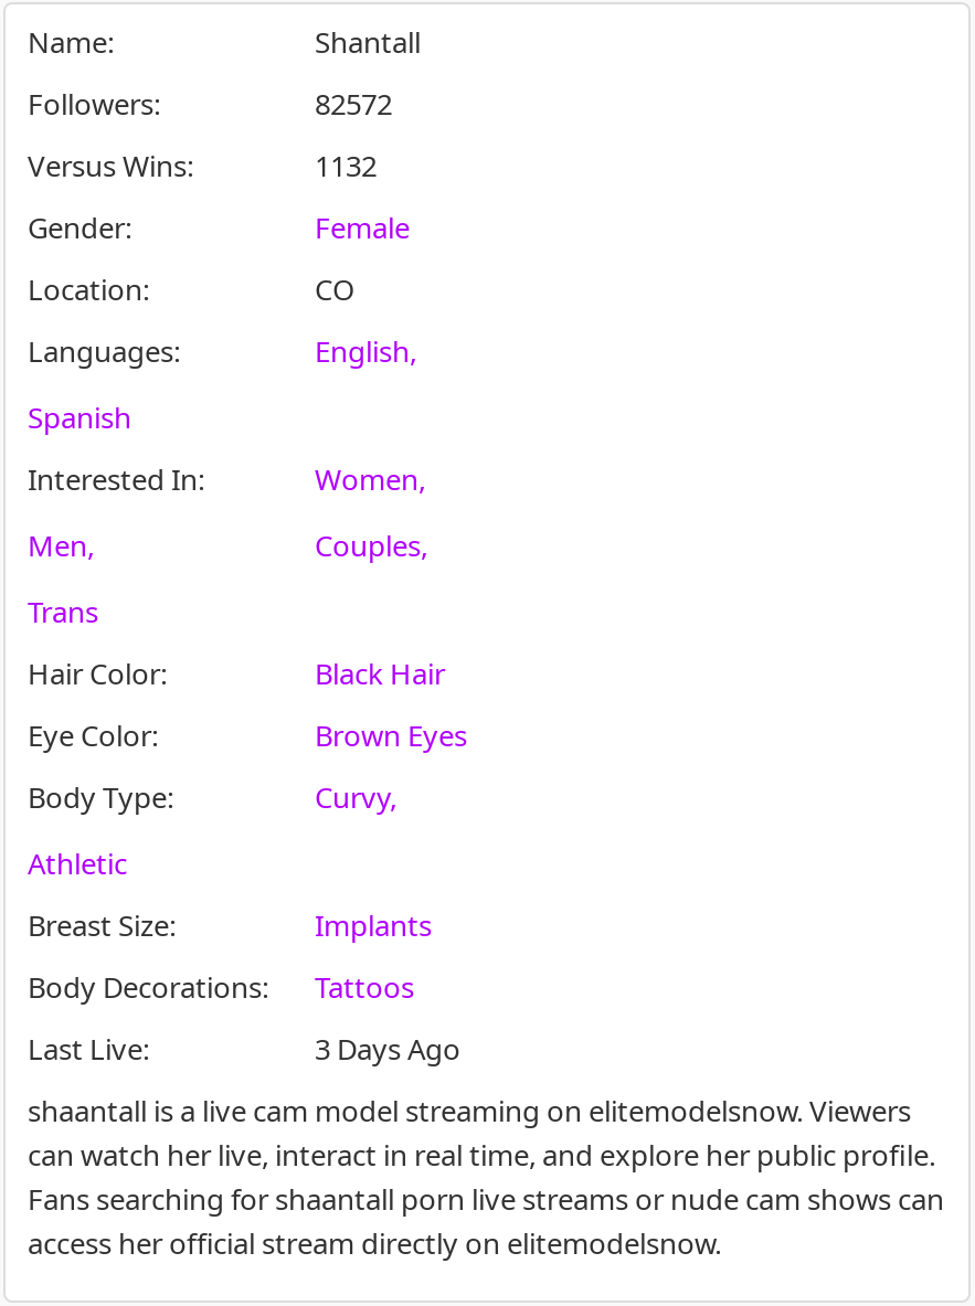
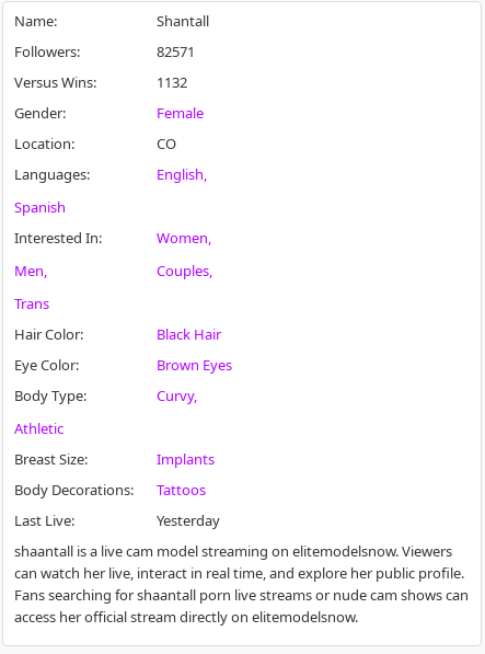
- 82572
+ 82571

- 3 Days Ago
+ Yesterday
